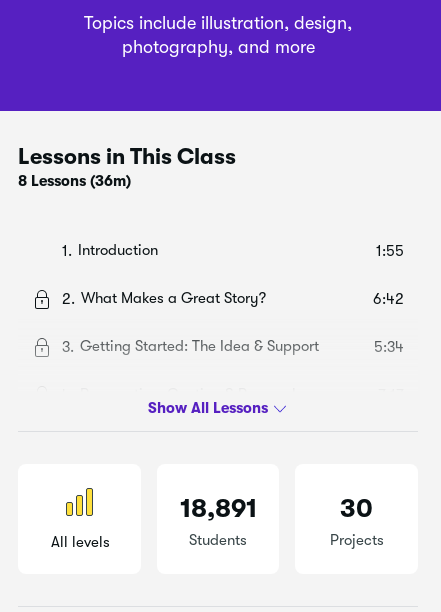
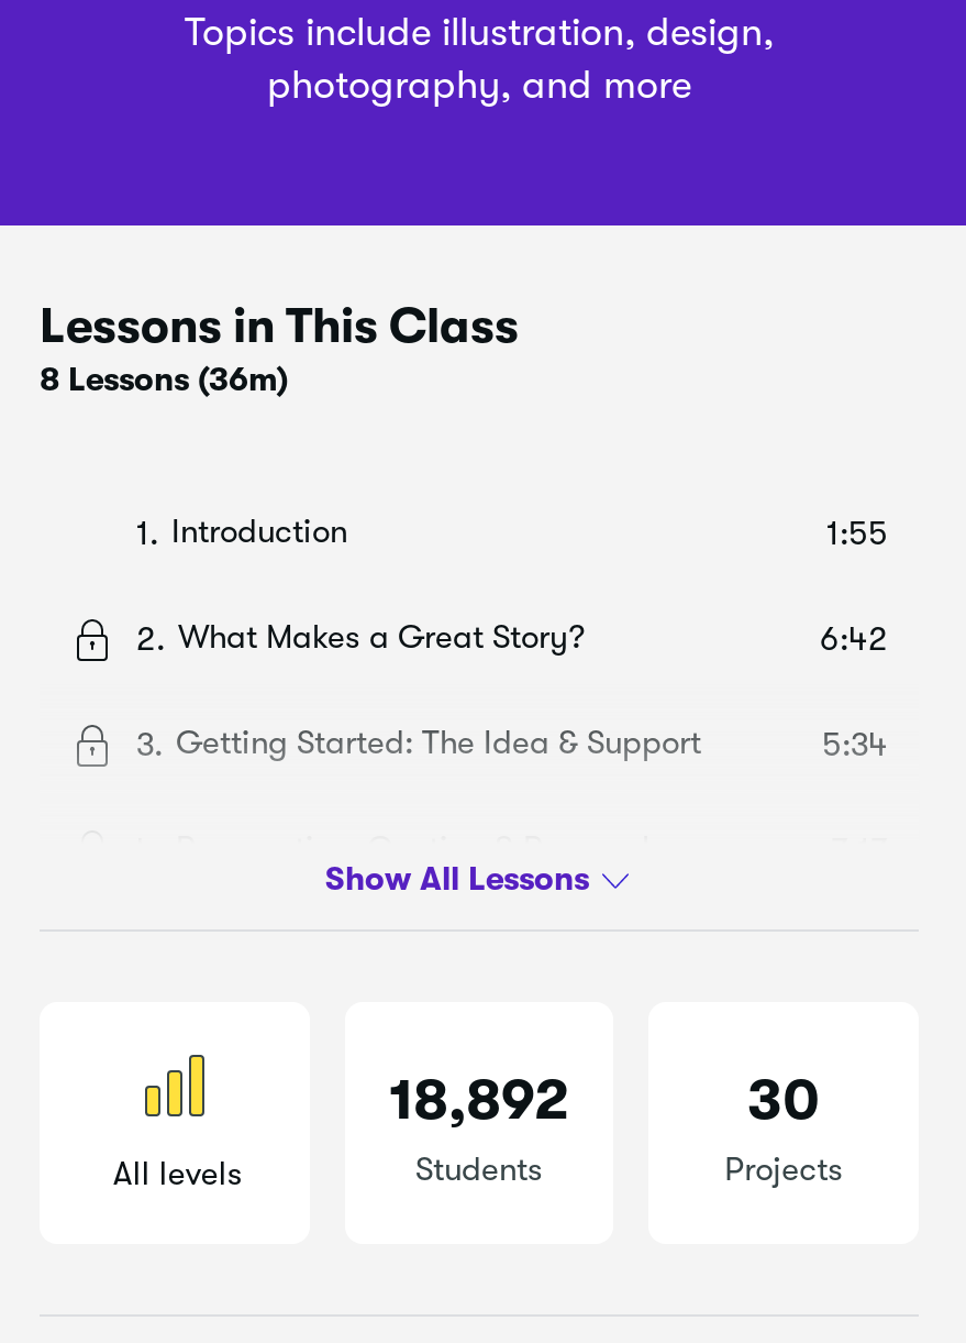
- 18,891
+ 18,892
